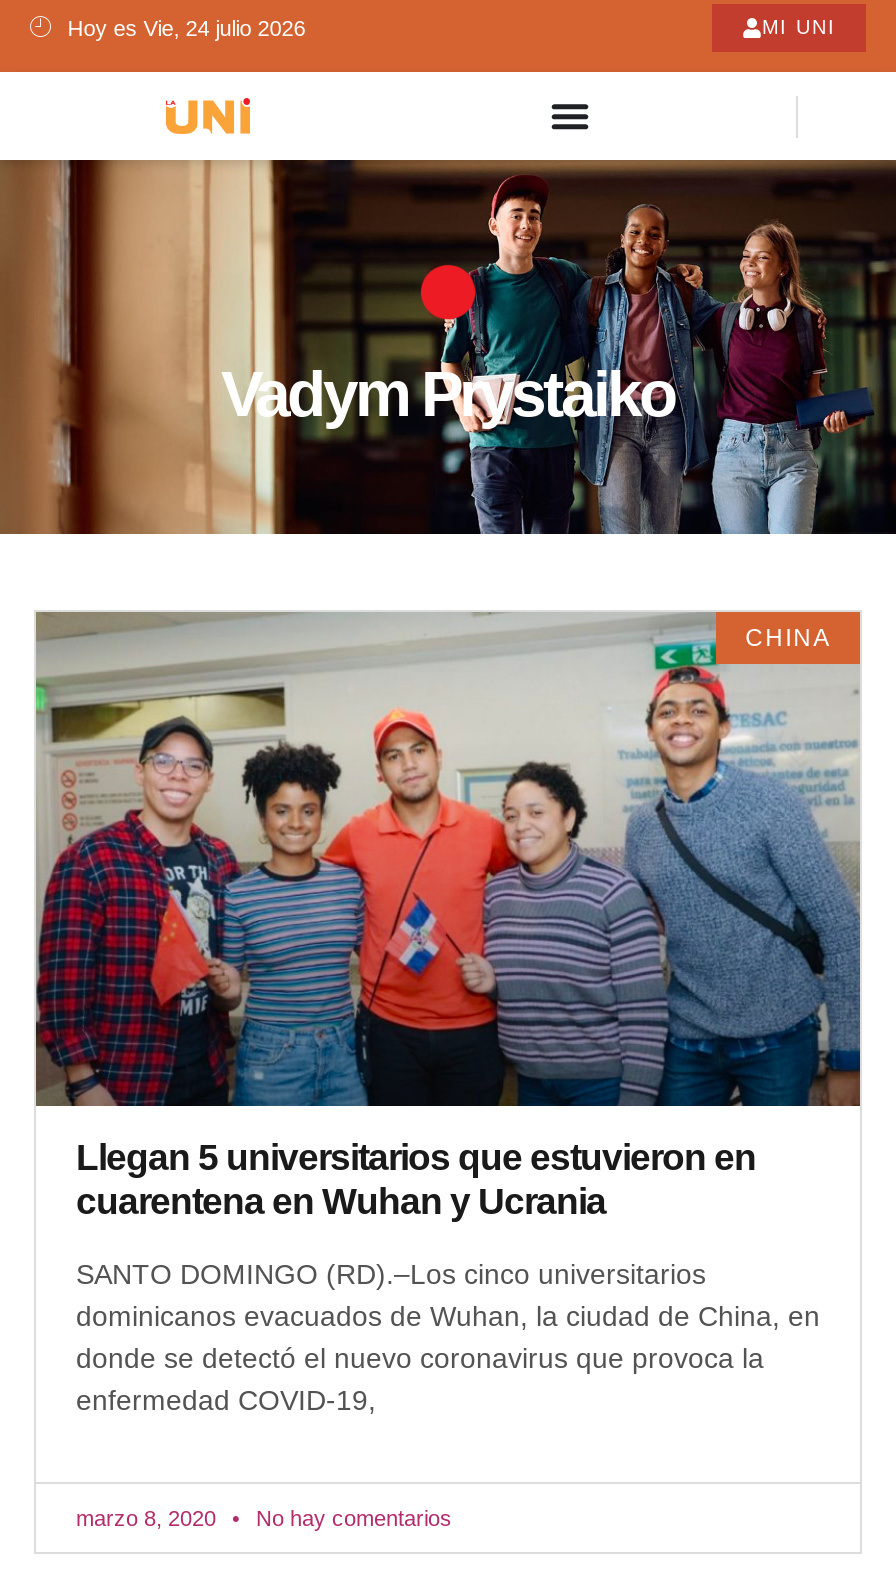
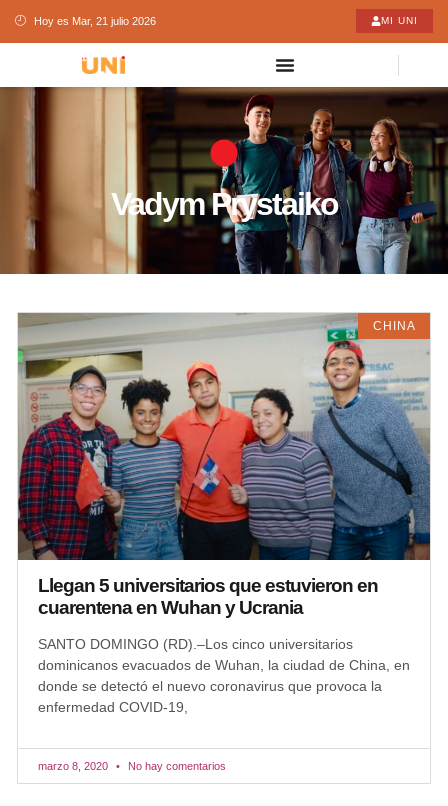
- Hoy es Vie, 24 julio 2026
+ Hoy es Mar, 21 julio 2026
